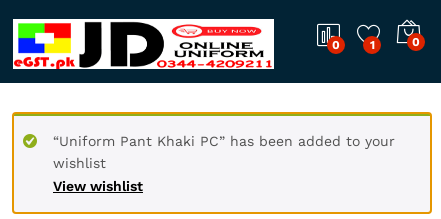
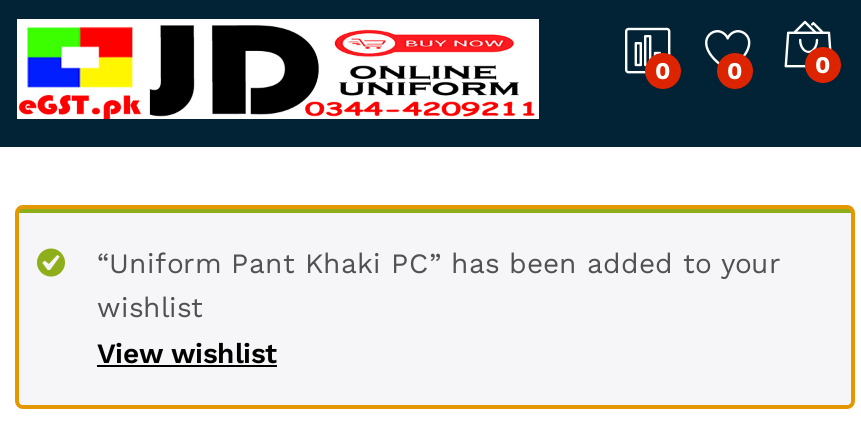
- 1
+ 0
